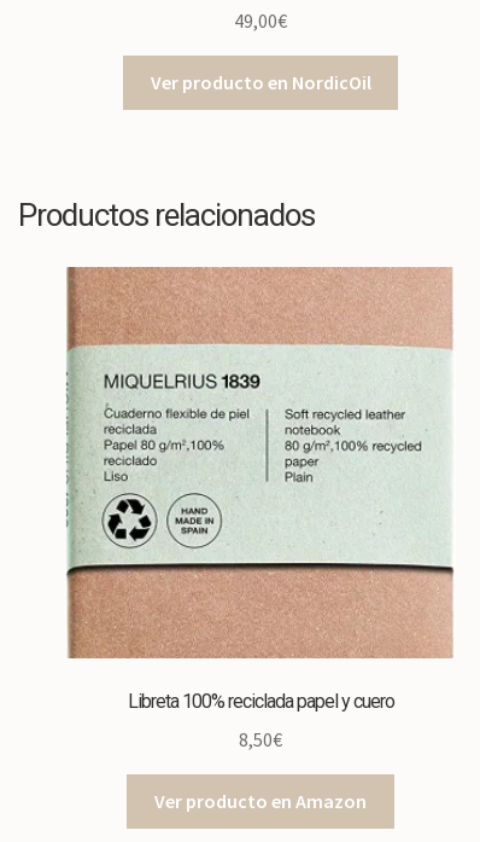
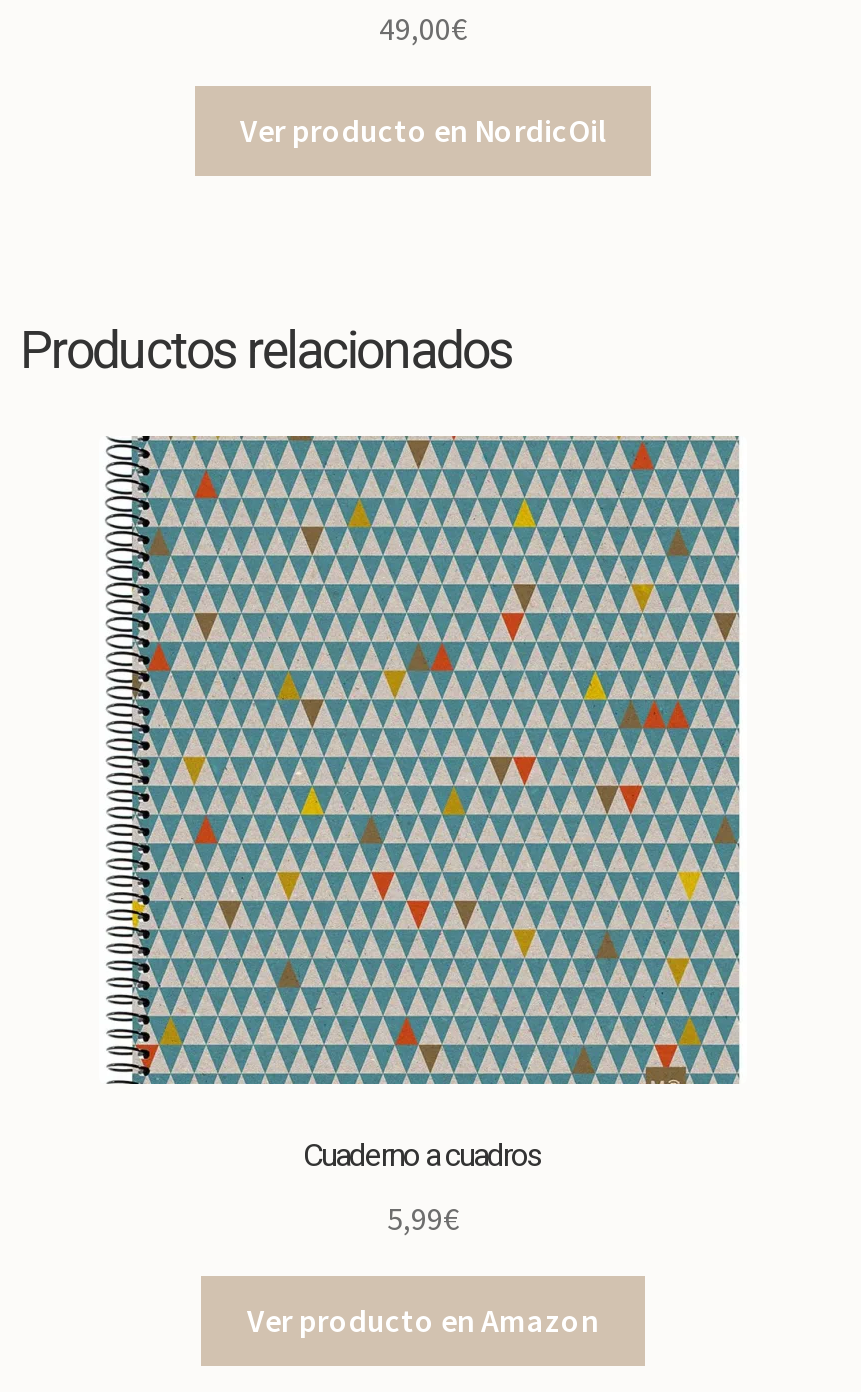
- [image]
- Libreta 100% reciclada papel y cuero
+ [image]
+ Cuaderno a cuadros

- 8,50€
+ 5,99€
